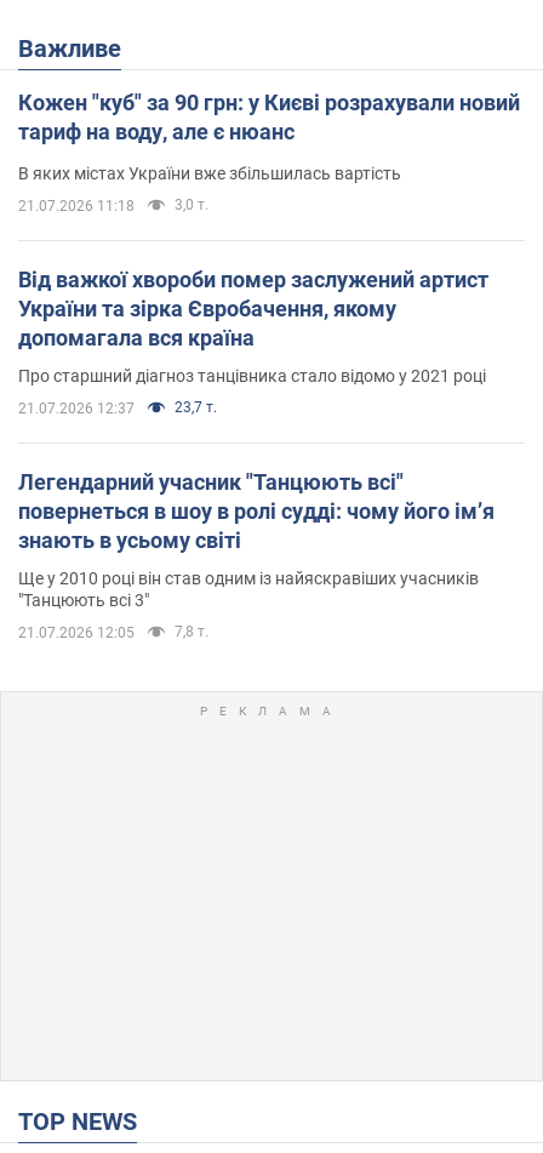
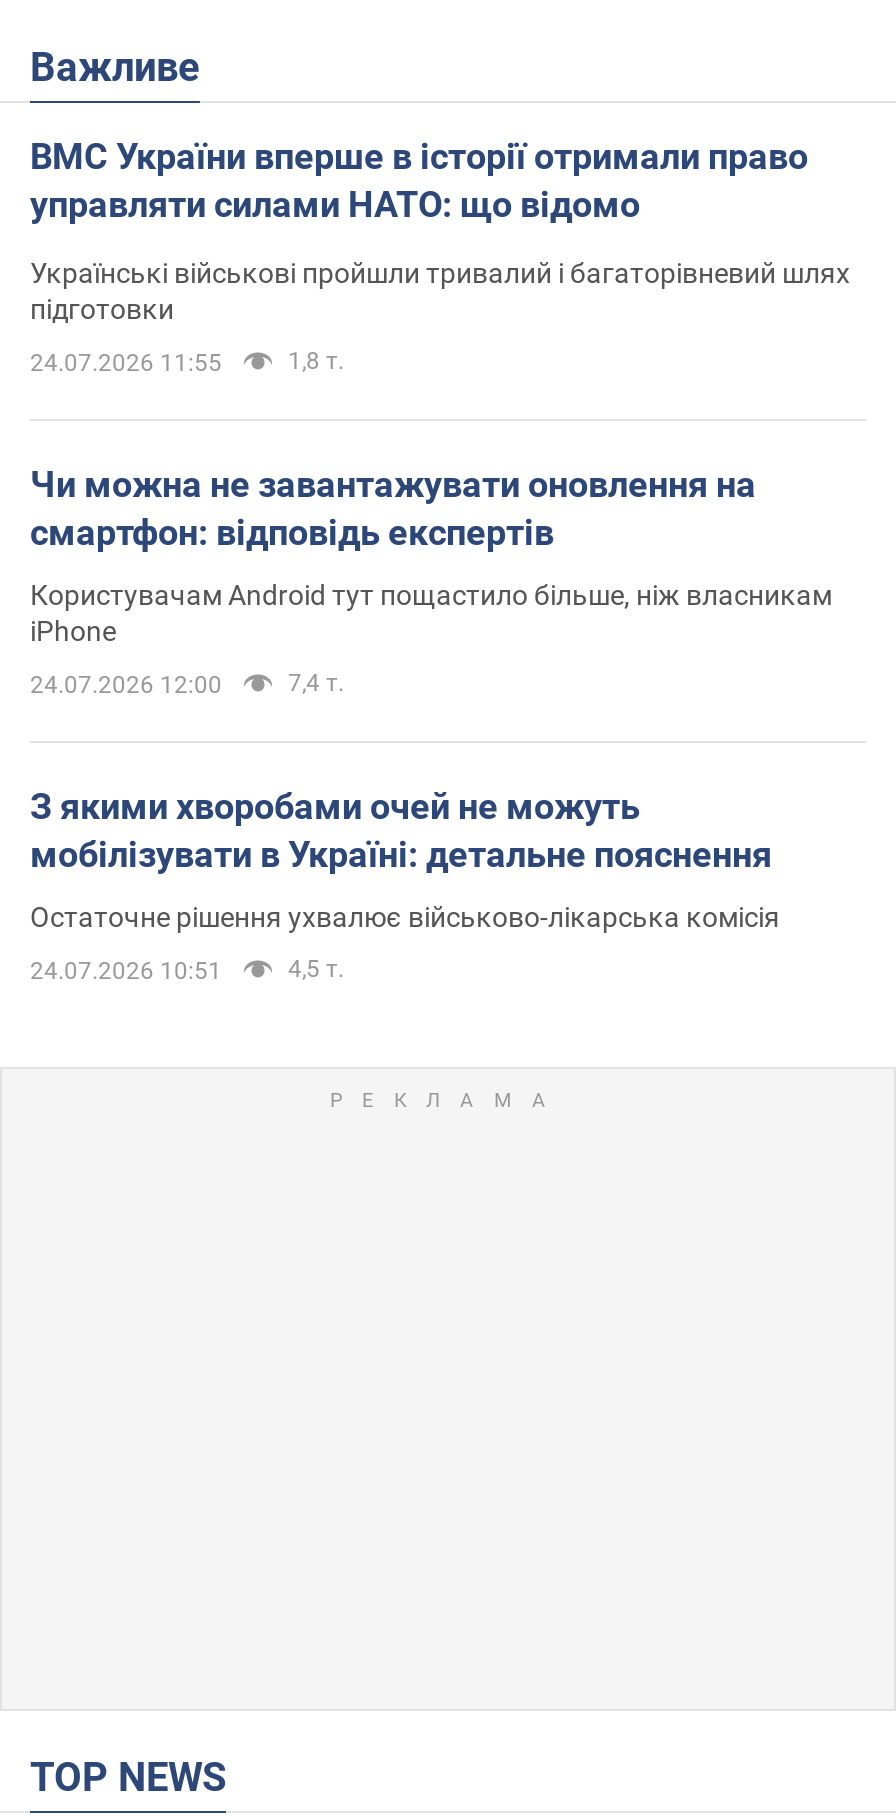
- Кожен "куб" за 90 грн: у Києві розрахували новий
- тариф на воду, але є нюанс
+ ВМС України вперше в історії отримали право
+ управляти силами НАТО: що відомо

- В яких містах України вже збільшилась вартість
+ Українські військові пройшли тривалий і багаторівневий шлях
+ підготовки

- 21.07.2026 11:18
- 3,0 т.
+ 24.07.2026 11:55
+ 1,8 т.

- Від важкої хвороби помер заслужений артист
- України та зірка Євробачення, якому
- допомагала вся країна
+ Чи можна не завантажувати оновлення на
+ смартфон: відповідь експертів

- Про старшний діагноз танцівника стало відомо у 2021 році
+ Користувачам Android тут пощастило більше, ніж власникам
+ iPhone

- 21.07.2026 12:37
- 23,7 т.
+ 24.07.2026 12:00
+ 7,4 т.

- Легендарний учасник "Танцюють всі"
- повернеться в шоу в ролі судді: чому його імʼя
- знають в усьому світі
+ З якими хворобами очей не можуть
+ мобілізувати в Україні: детальне пояснення

- Ще у 2010 році він став одним із найяскравіших учасників
- "Танцюють всі 3"
+ Остаточне рішення ухвалює військово-лікарська комісія

- 21.07.2026 12:05
- 7,8 т.
+ 24.07.2026 10:51
+ 4,5 т.
